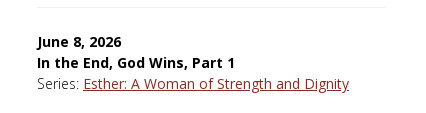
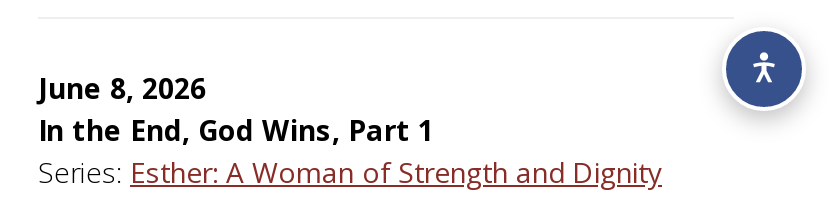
+ [image]
